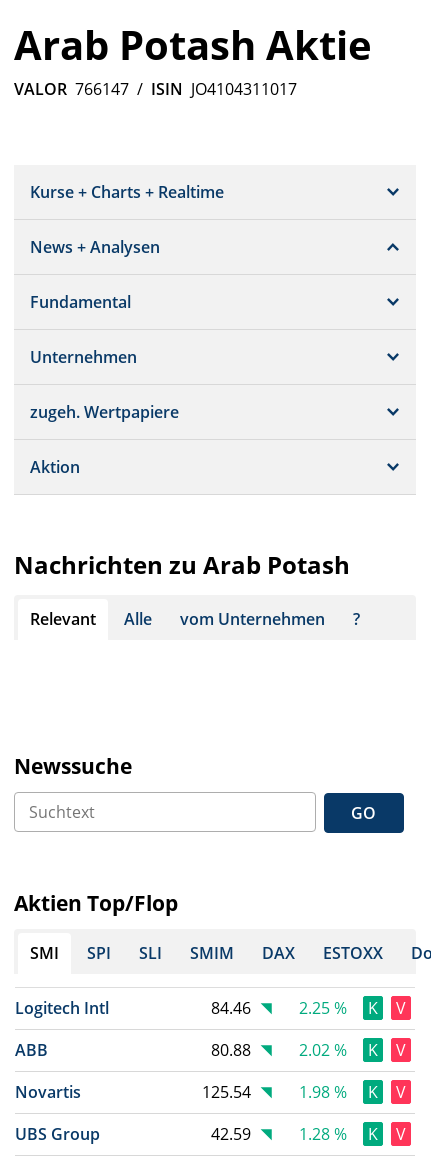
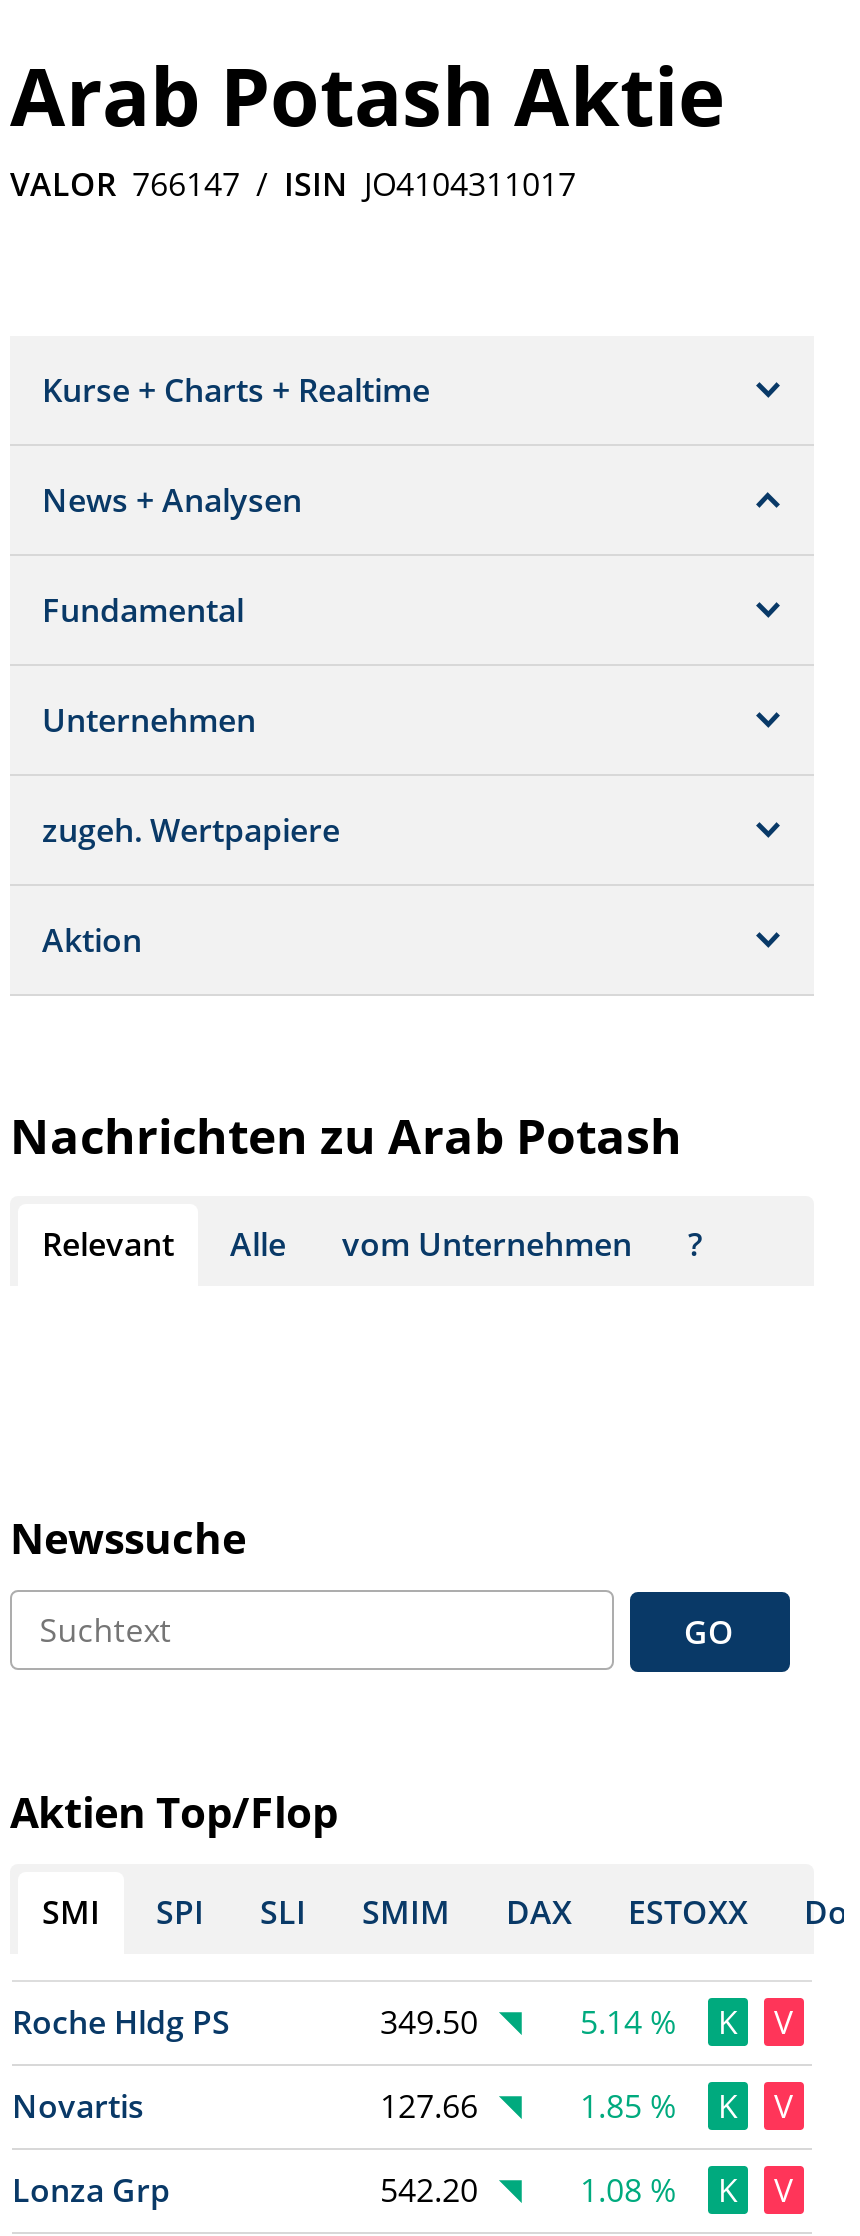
- Logitech Intl
- 84.46
- 2.25 %
- K
- V
- ABB
- 80.88
- 2.02 %
+ Roche Hldg PS
+ 349.50
+ 5.14 %

- 125.54
+ 127.66

- 1.98 % K V
+ 1.85 % K V

- UBS Group
- 42.59
- 1.28 %
+ Lonza Grp
+ 542.20
+ 1.08 %
